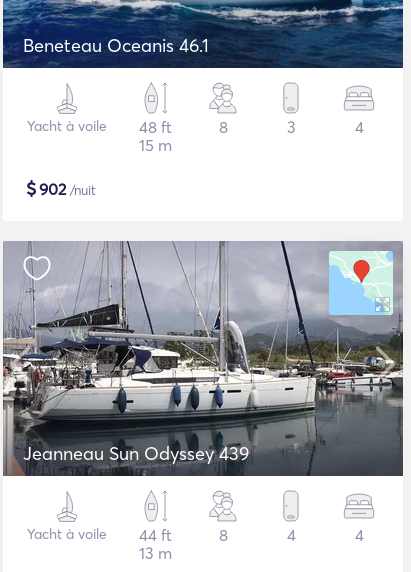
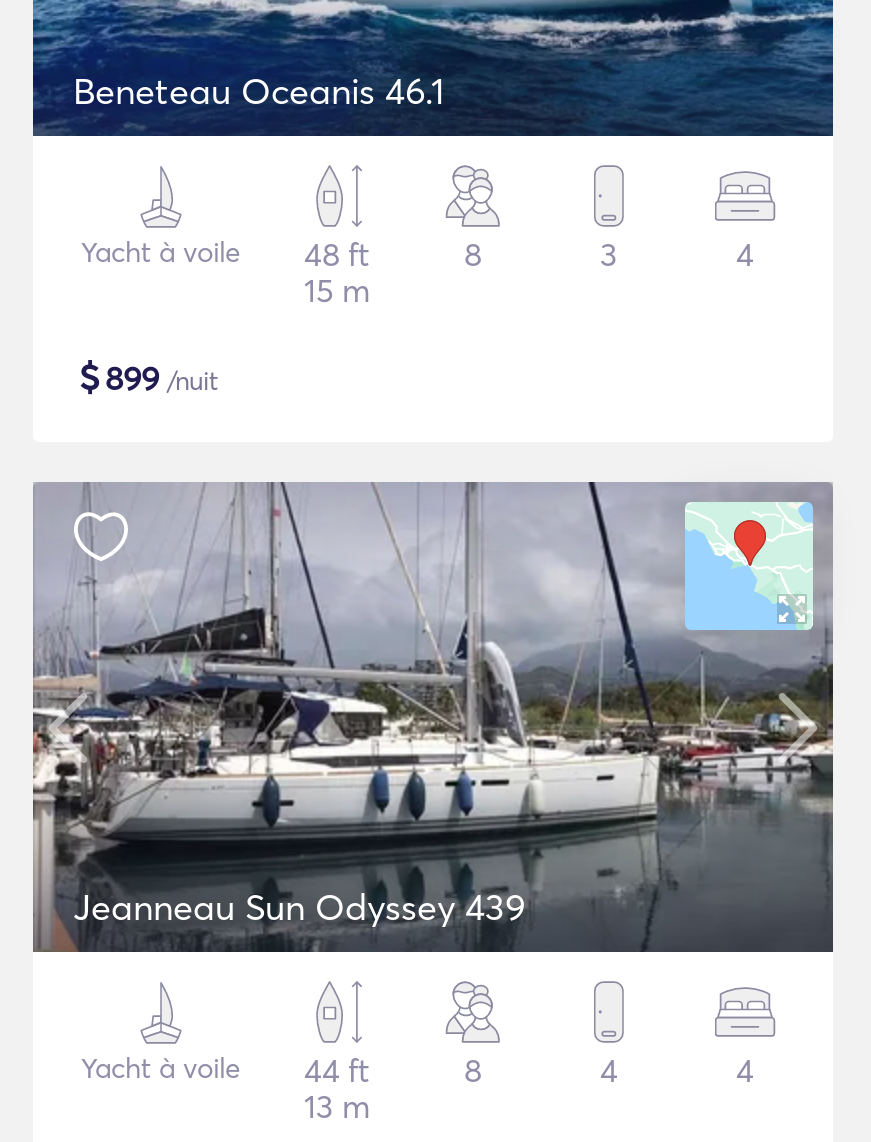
- $902 /nuit
+ $899 /nuit
